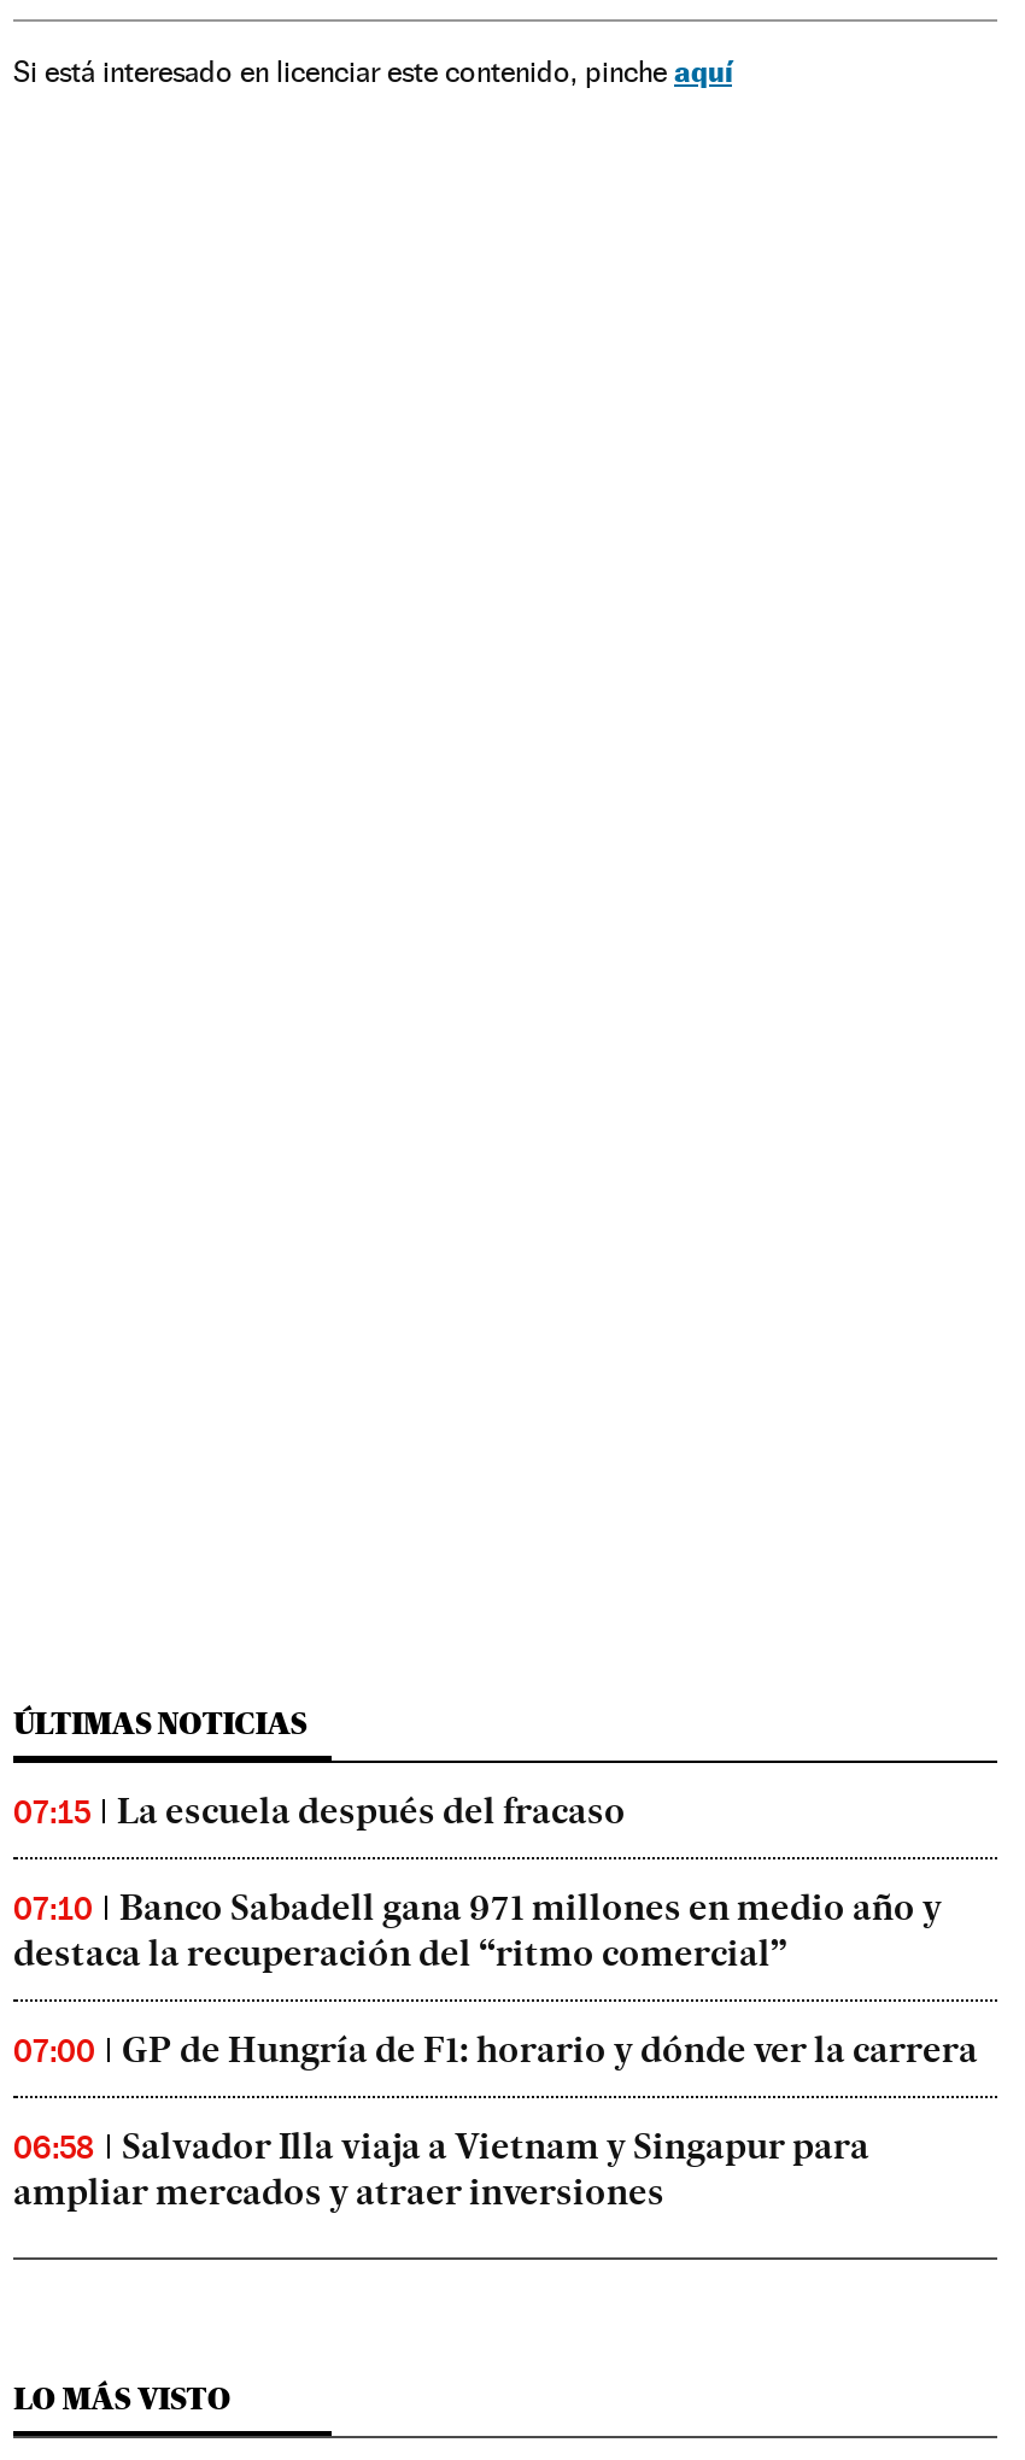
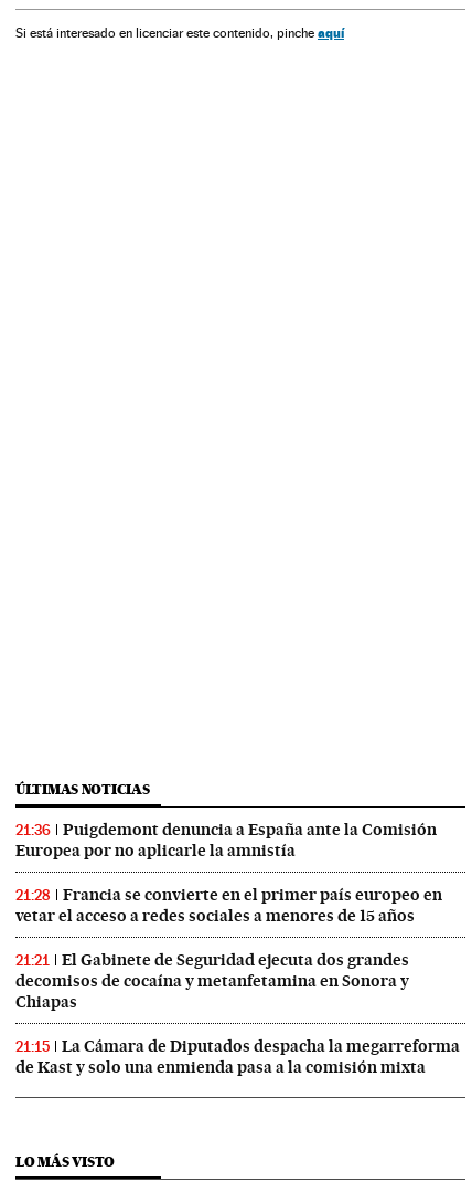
- 07:15
- La escuela después del fracaso
+ 21:36
+ Puigdemont denuncia a España ante la Comisión
+ Europea por no aplicarle la amnistía

- 07:10
- Banco Sabadell gana 971 millones en medio año y
- destaca la recuperación del “ritmo comercial”
+ 21:28
+ Francia se convierte en el primer país europeo en
+ vetar el acceso a redes sociales a menores de 15 años

- 07:00
- GP de Hungría de F1: horario y dónde ver la carrera
+ 21:21
+ El Gabinete de Seguridad ejecuta dos grandes
+ decomisos de cocaína y metanfetamina en Sonora y
+ Chiapas

- 06:58
- Salvador Illa viaja a Vietnam y Singapur para
- ampliar mercados y atraer inversiones
+ 21:15
+ La Cámara de Diputados despacha la megarreforma
+ de Kast y solo una enmienda pasa a la comisión mixta
